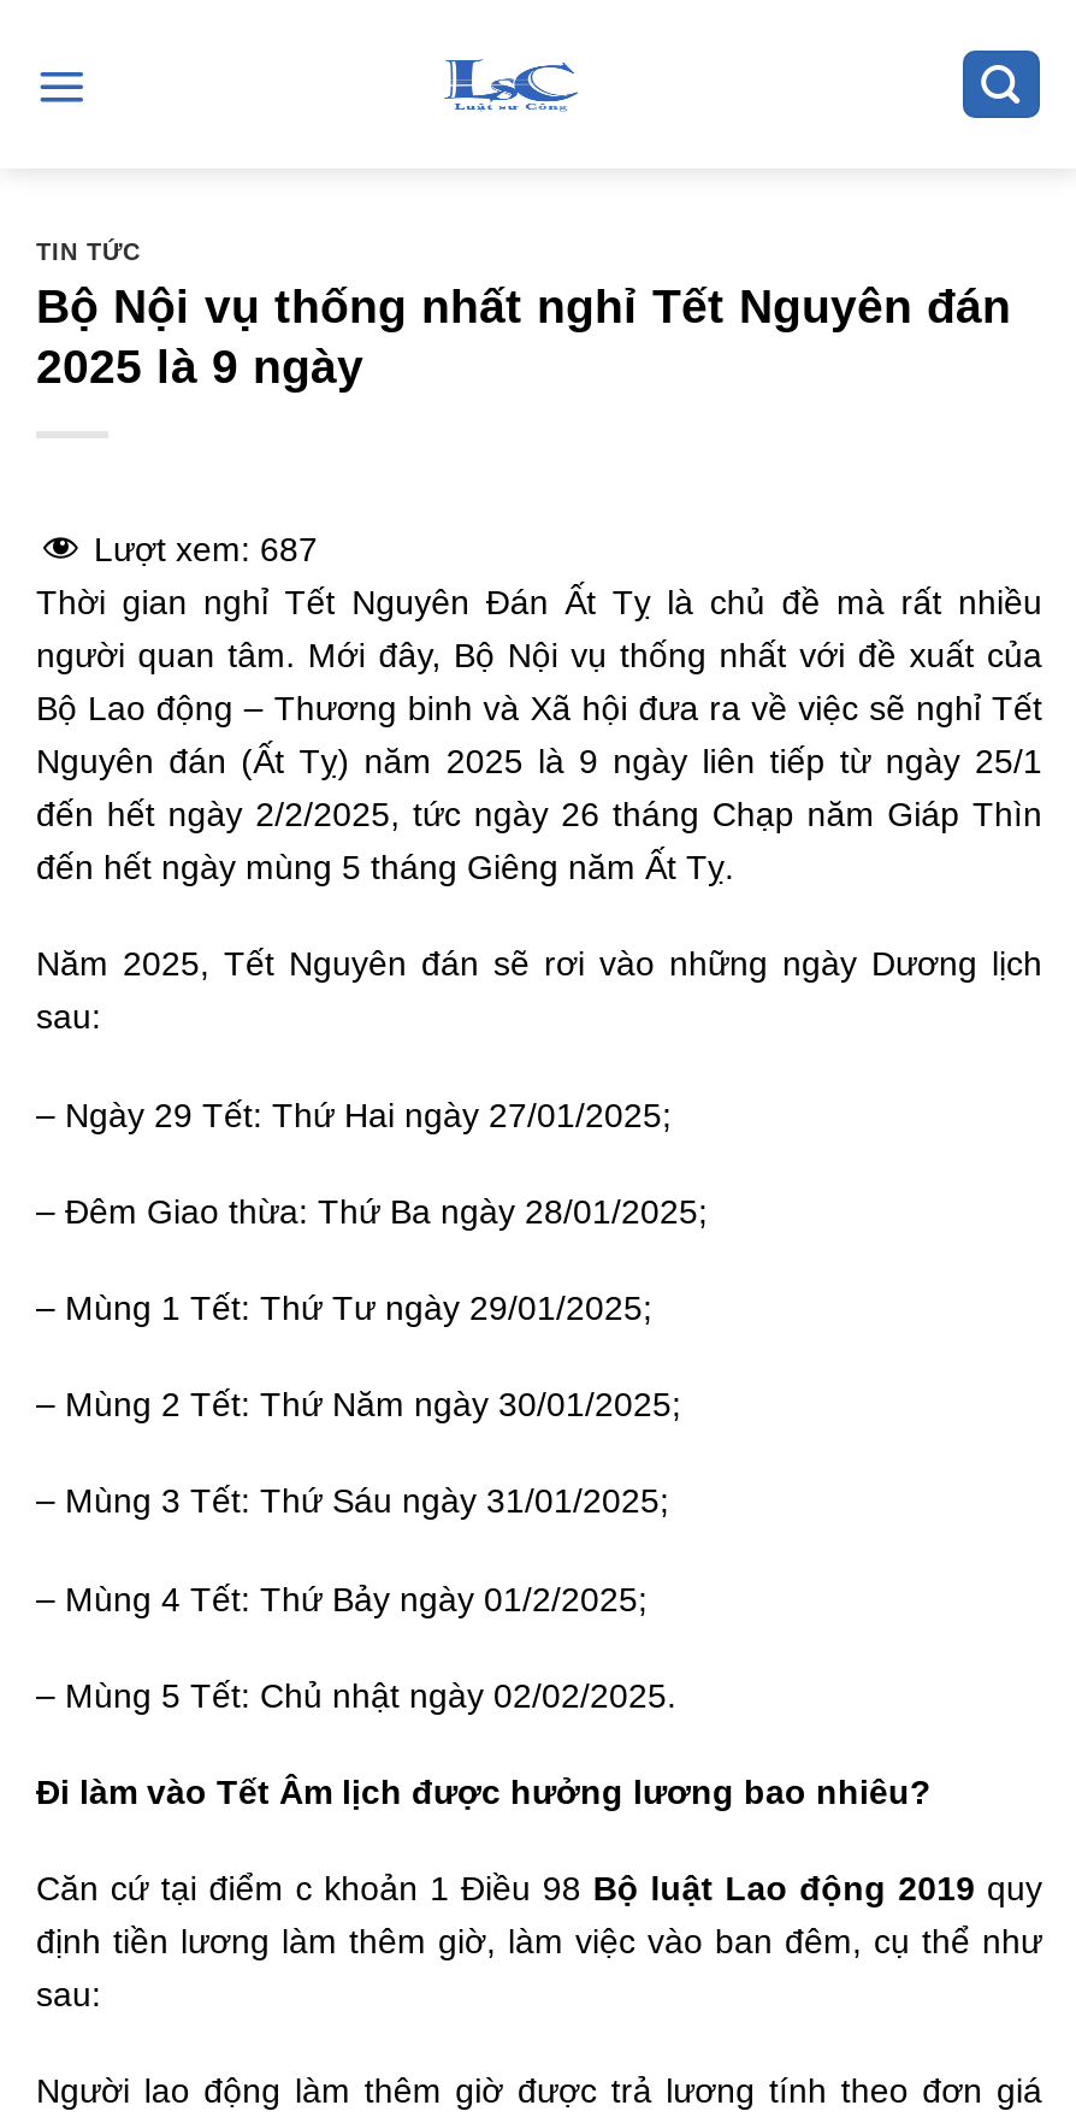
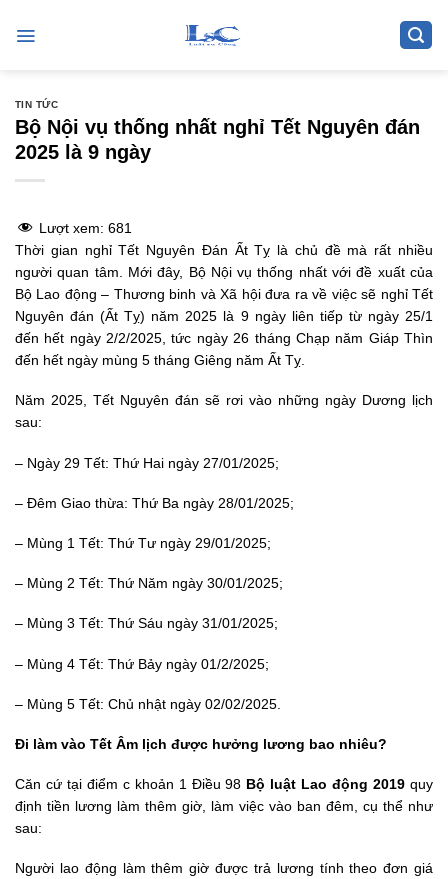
- Lượt xem: 687
+ Lượt xem: 681
